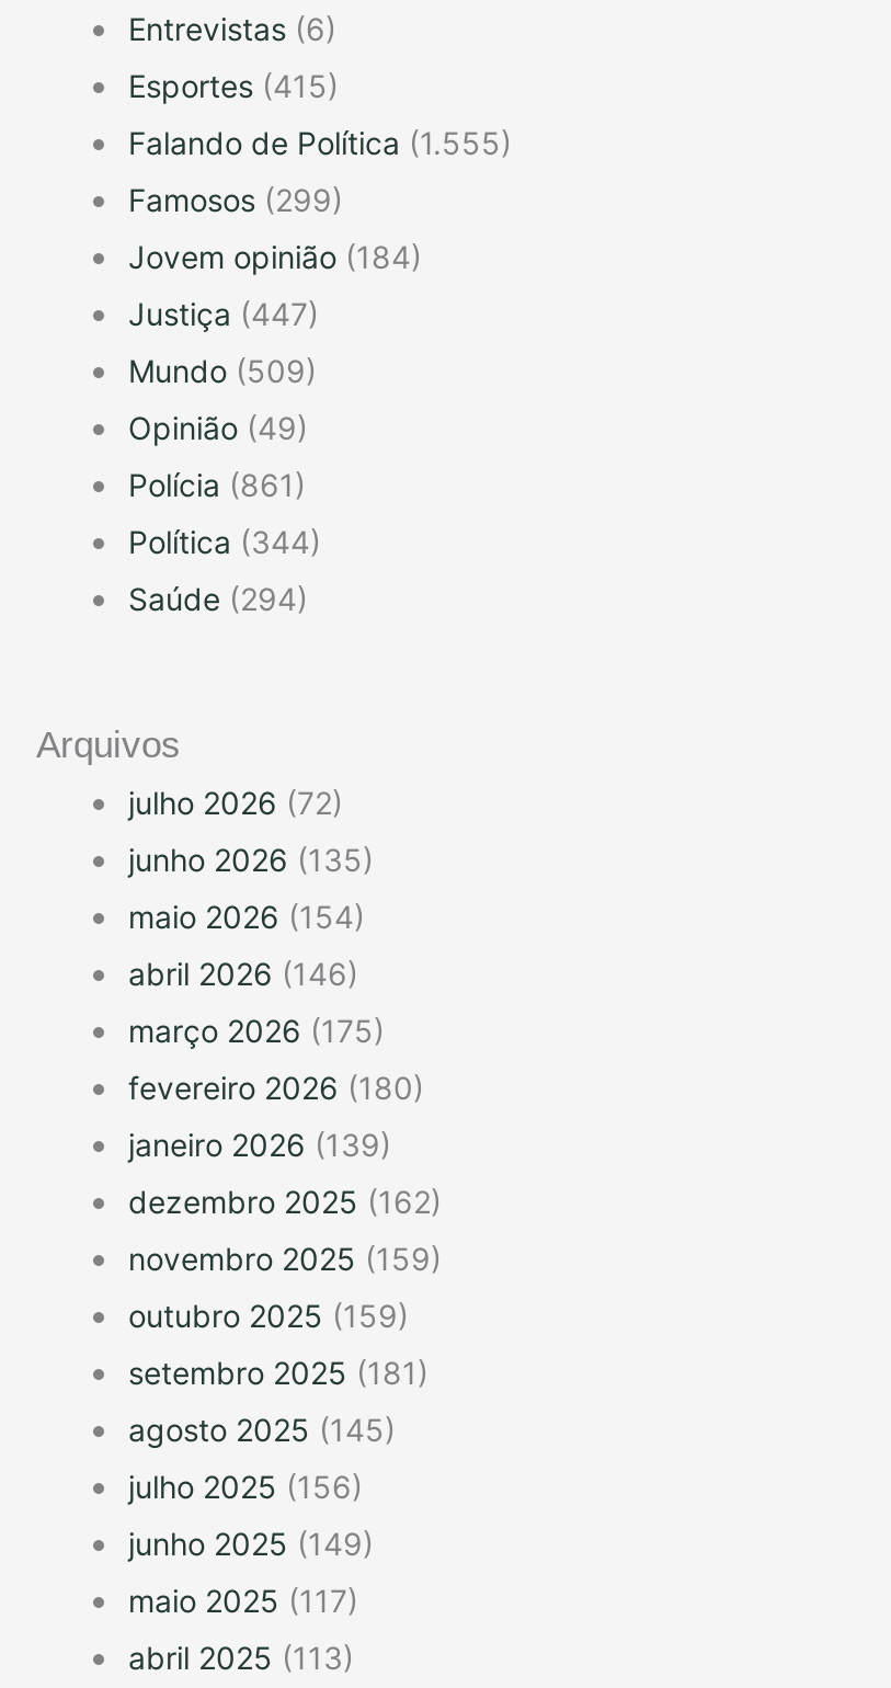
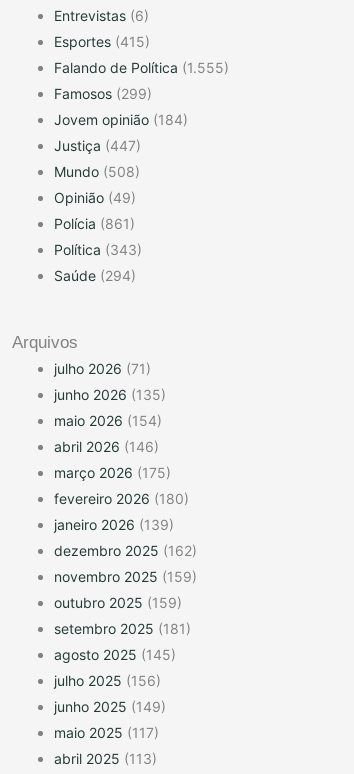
- Mundo (509)
+ Mundo (508)

- Política (344)
+ Política (343)

- julho 2026 (72)
+ julho 2026 (71)
